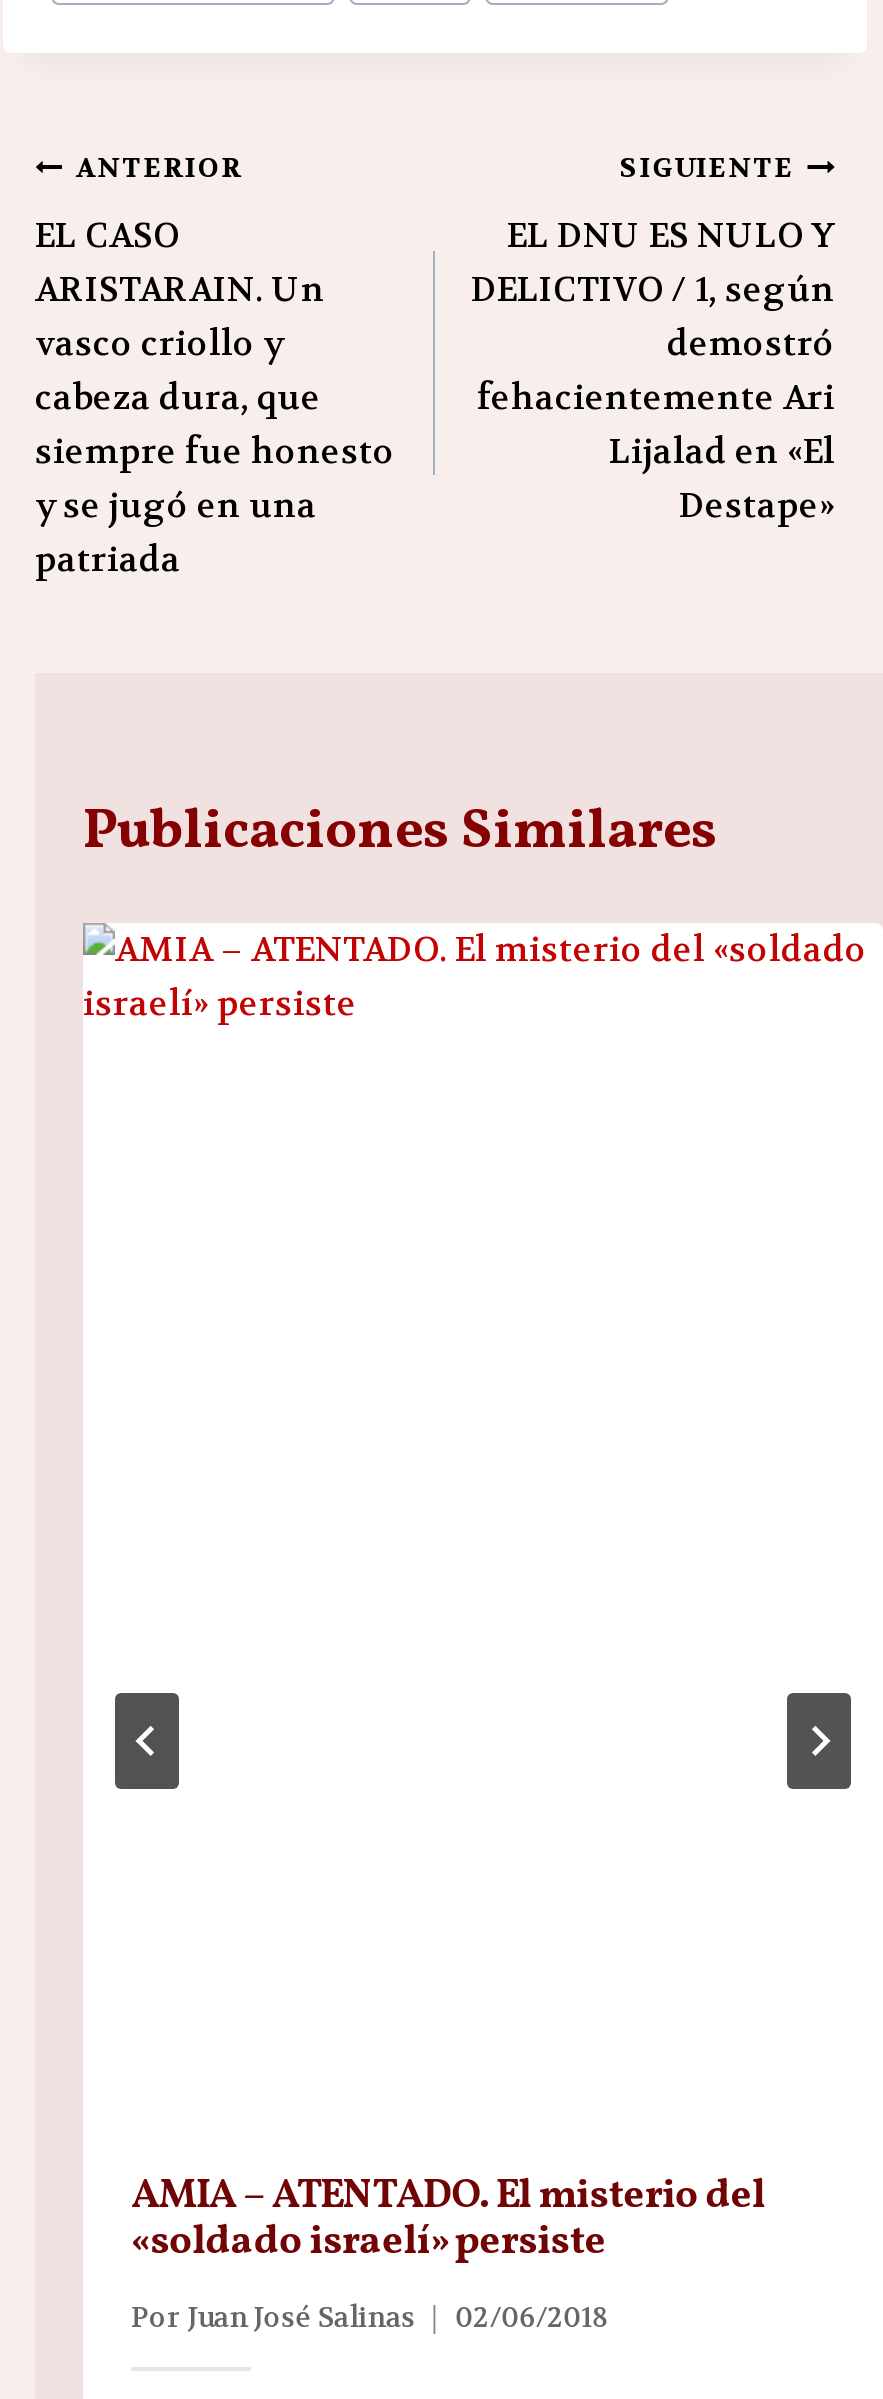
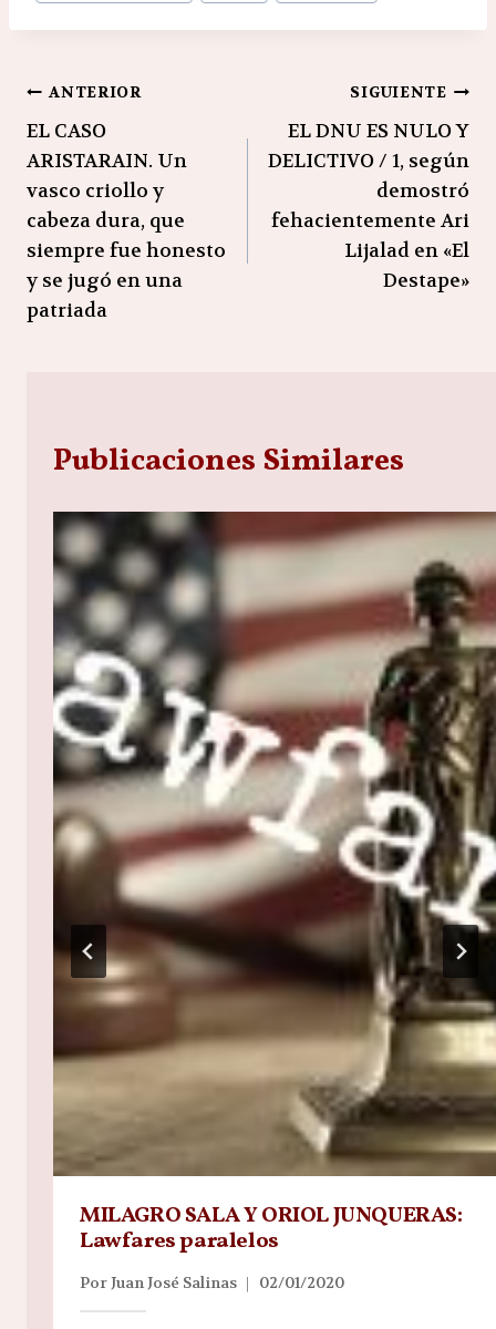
+ [image]

- AMIA – ATENTADO. El misterio del
- «soldado israelí» persiste
+ MILAGRO SALA Y ORIOL JUNQUERAS:
+ Lawfares paralelos

- Por Juan José Salinas 02/06/2018
+ Por Juan José Salinas 02/01/2020
